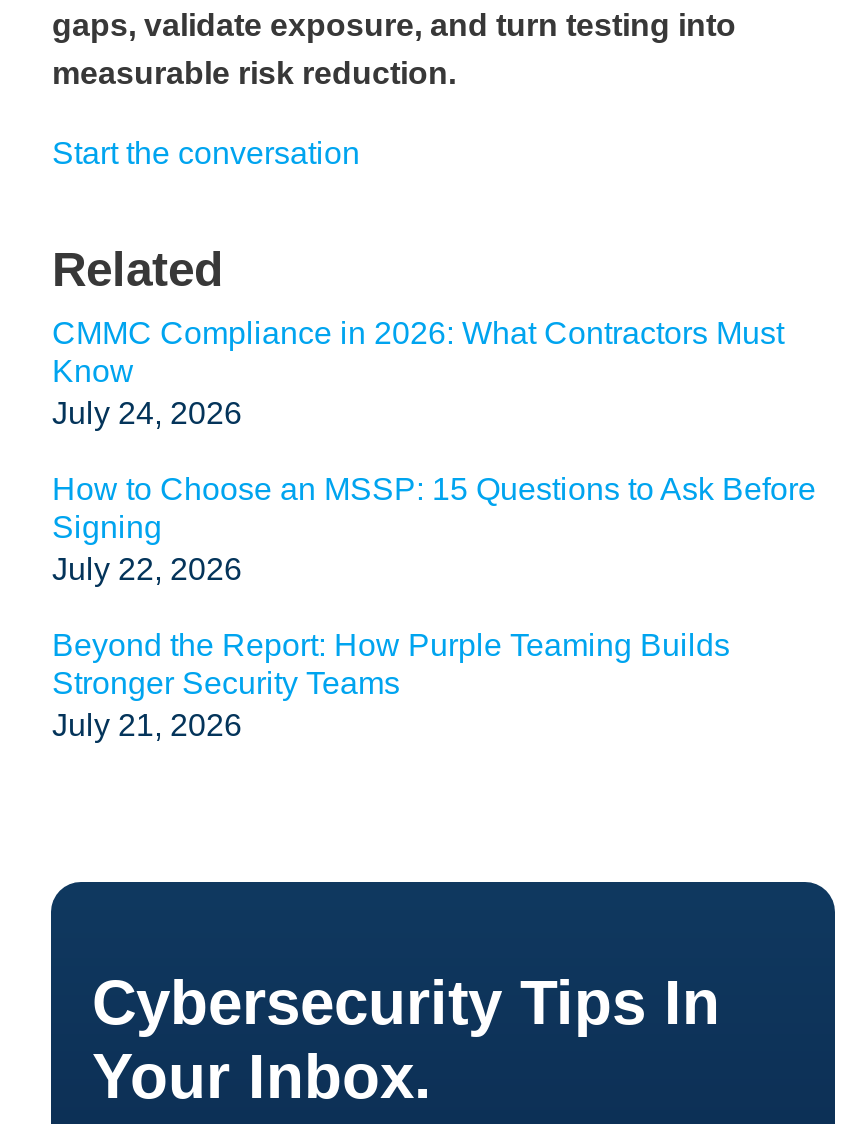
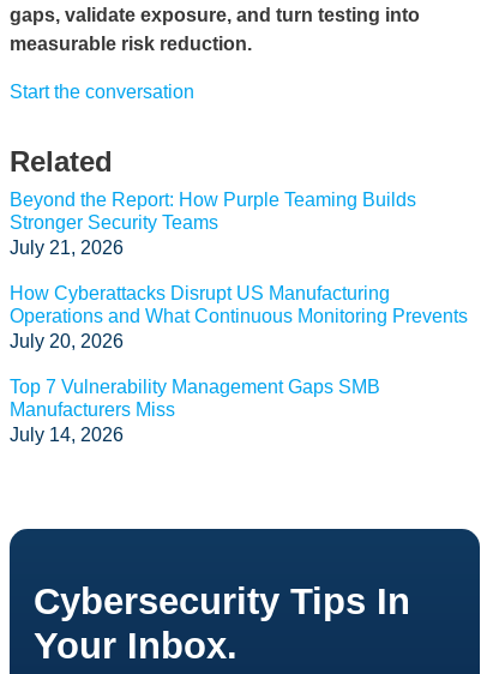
- CMMC Compliance in 2026: What Contractors Must
- Know
- July 24, 2026
- How to Choose an MSSP: 15 Questions to Ask Before
- Signing
- July 22, 2026

moved up: Beyond the Report: How Purple Teaming Builds | Stronger Security Teams | July 21, 2026

+ How Cyberattacks Disrupt US Manufacturing
+ Operations and What Continuous Monitoring Prevents
+ July 20, 2026
+ Top 7 Vulnerability Management Gaps SMB
+ Manufacturers Miss
+ July 14, 2026
